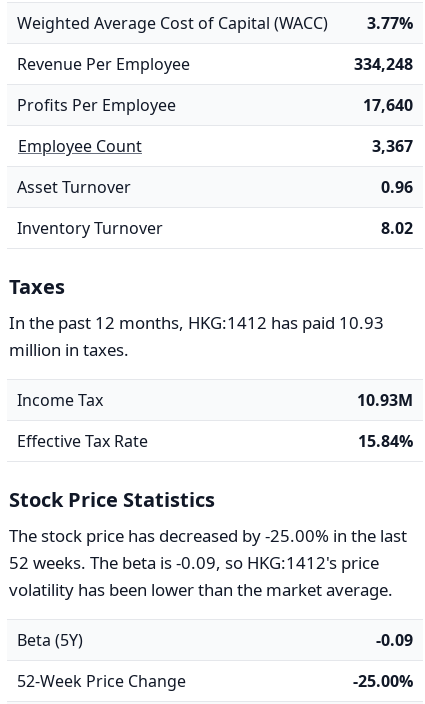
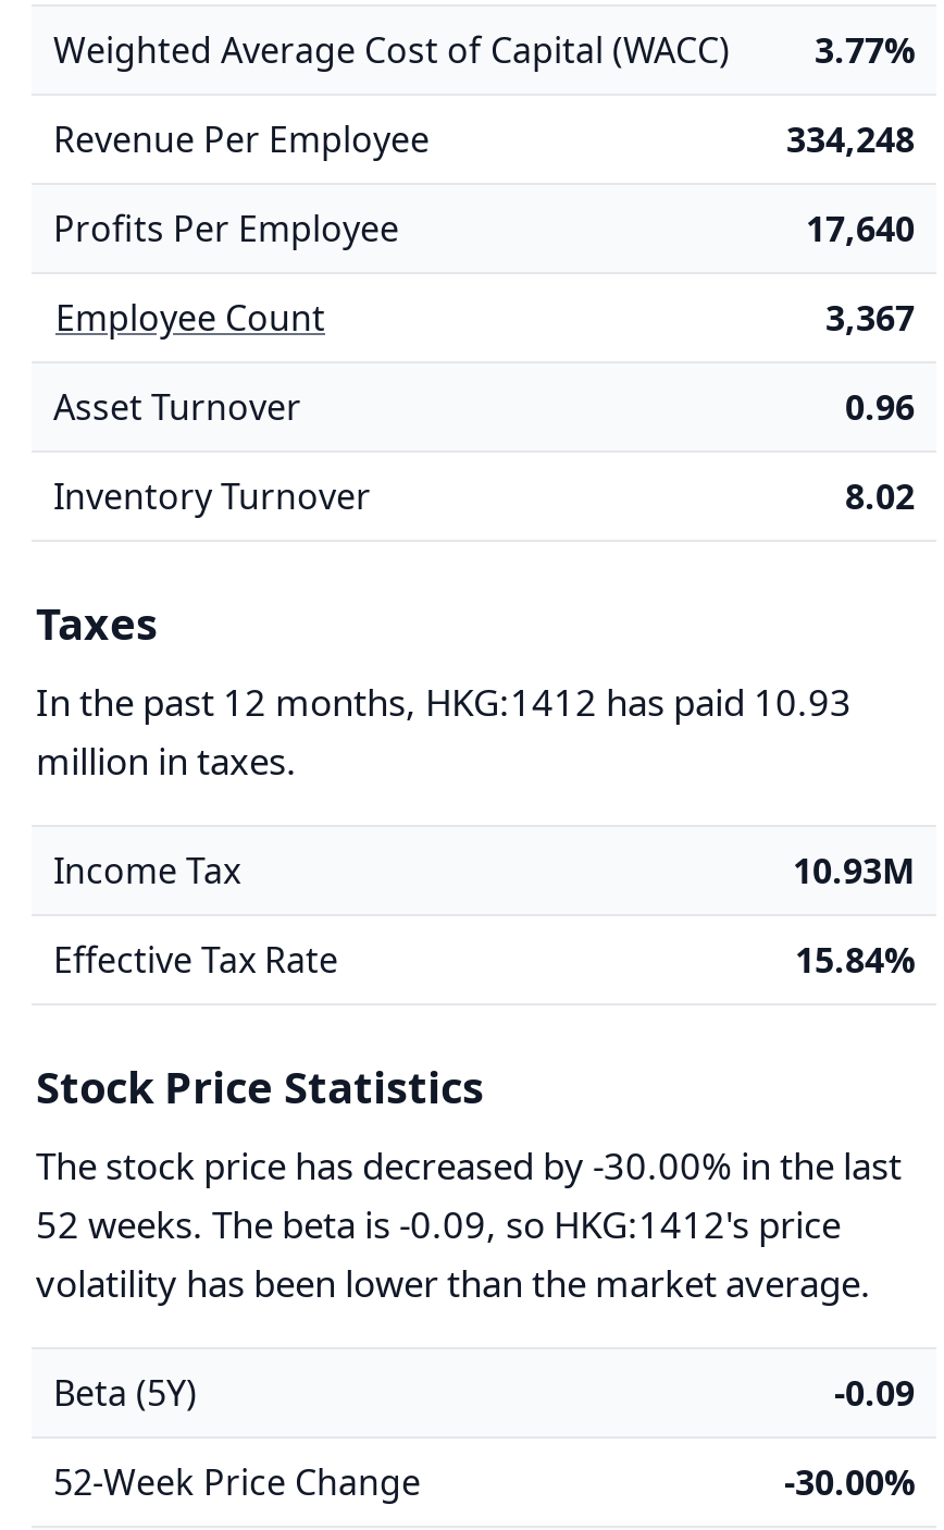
- The stock price has decreased by -25.00% in the last
+ The stock price has decreased by -30.00% in the last

- -25.00%
+ -30.00%
